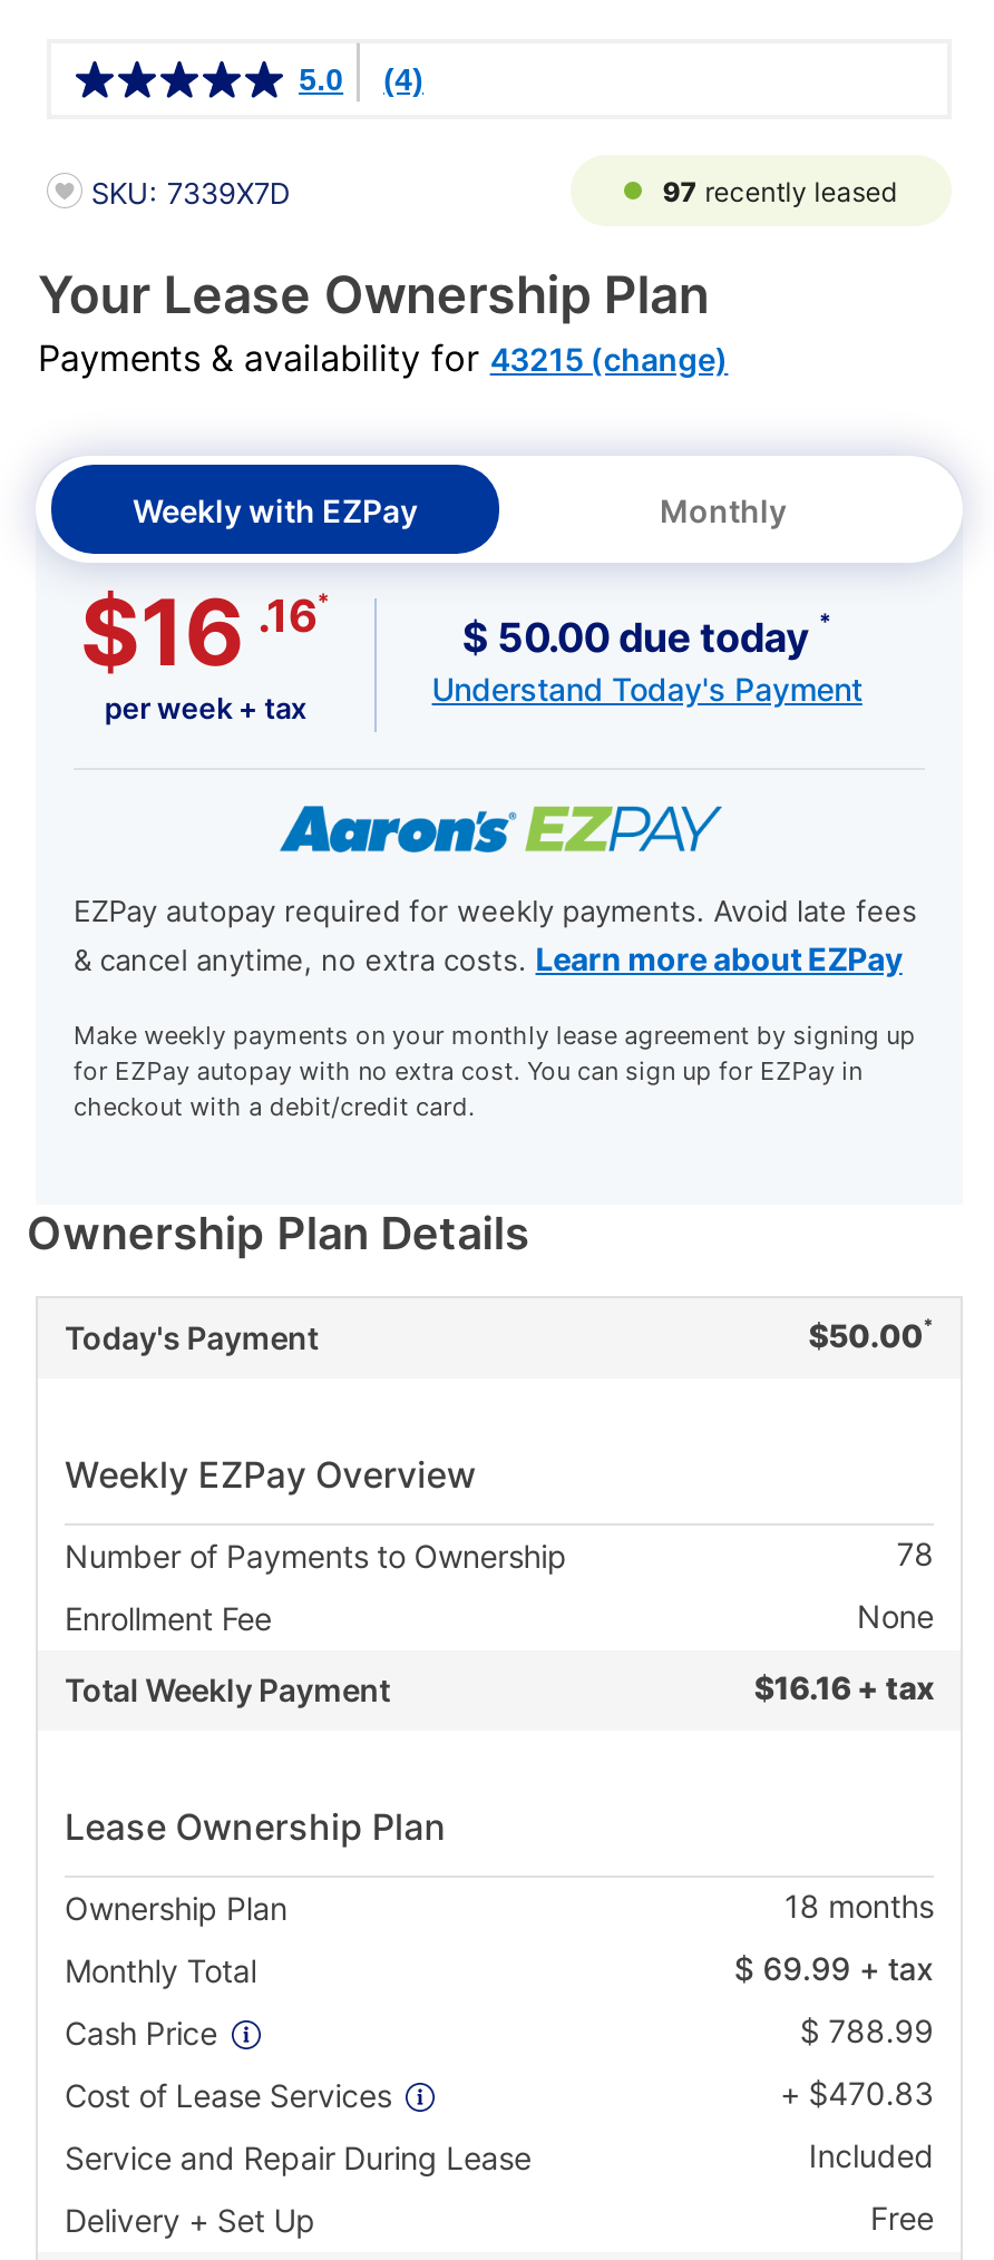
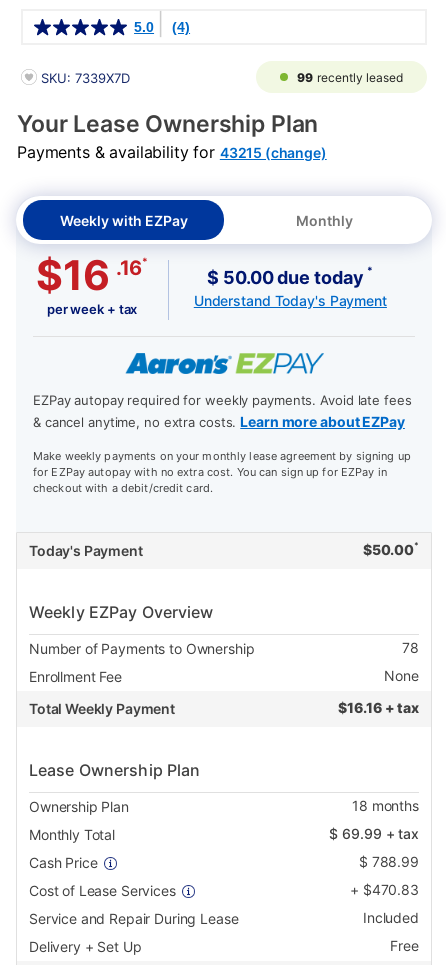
- 97 recently leased
+ 99 recently leased

- Ownership Plan Details
